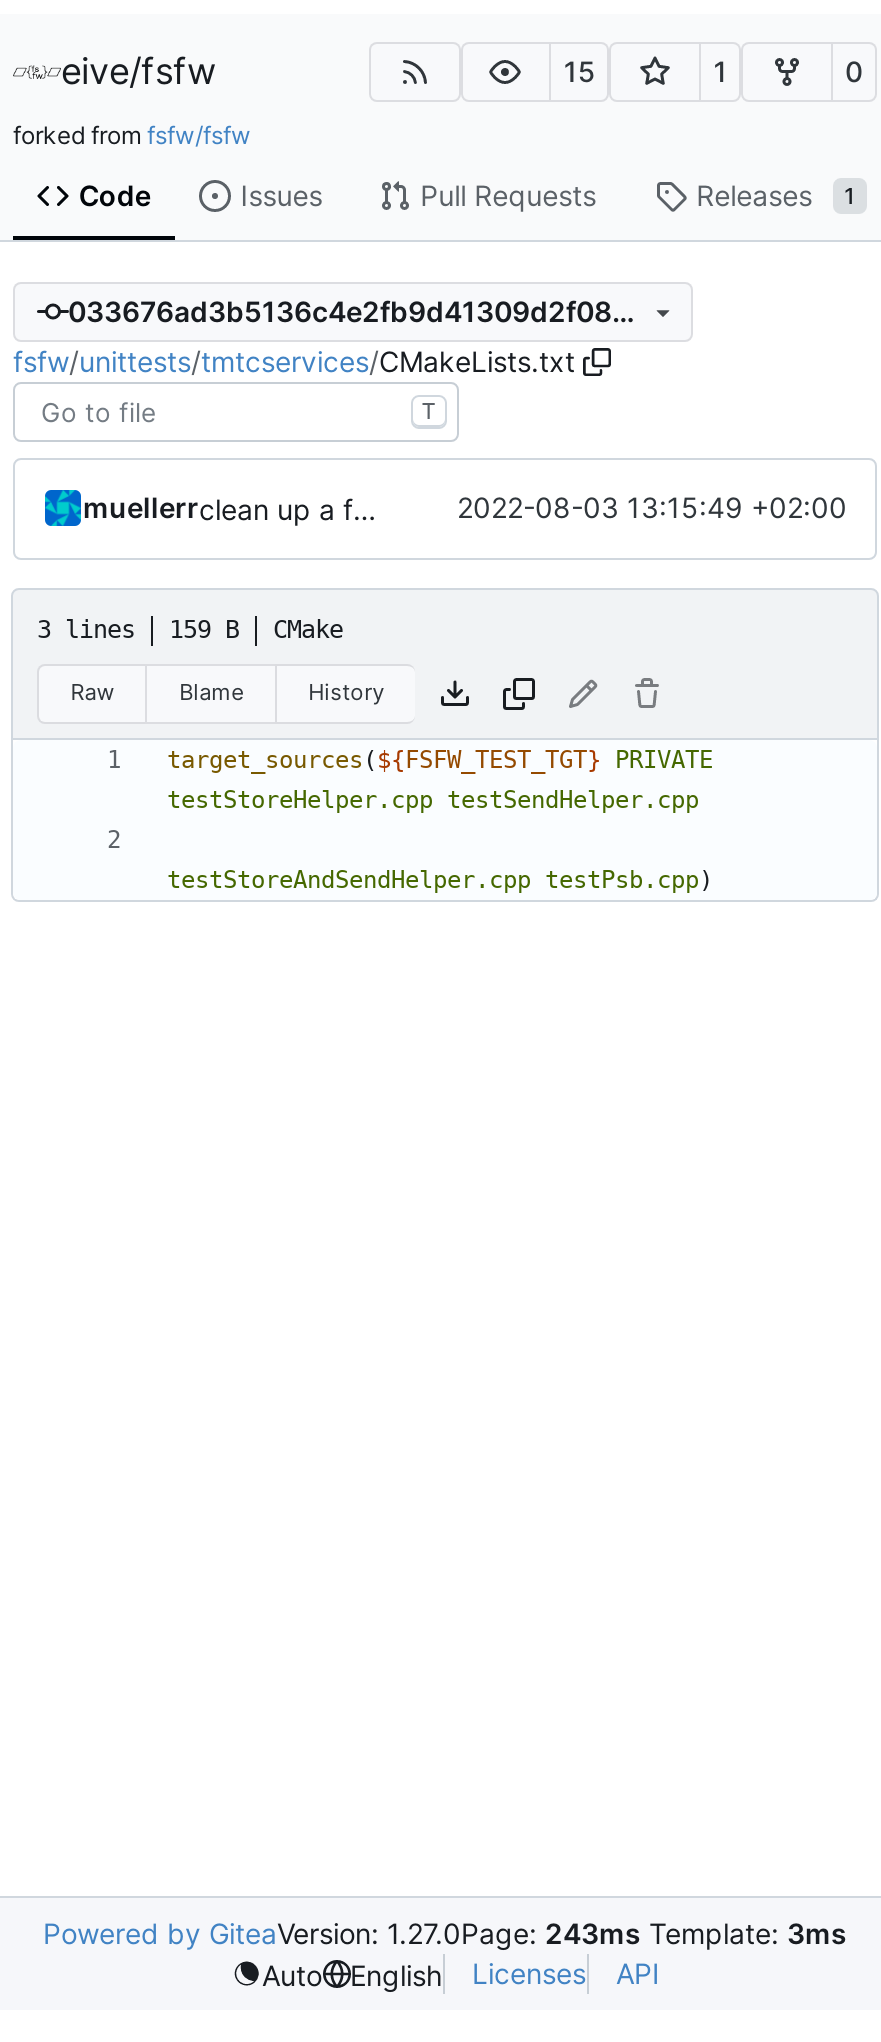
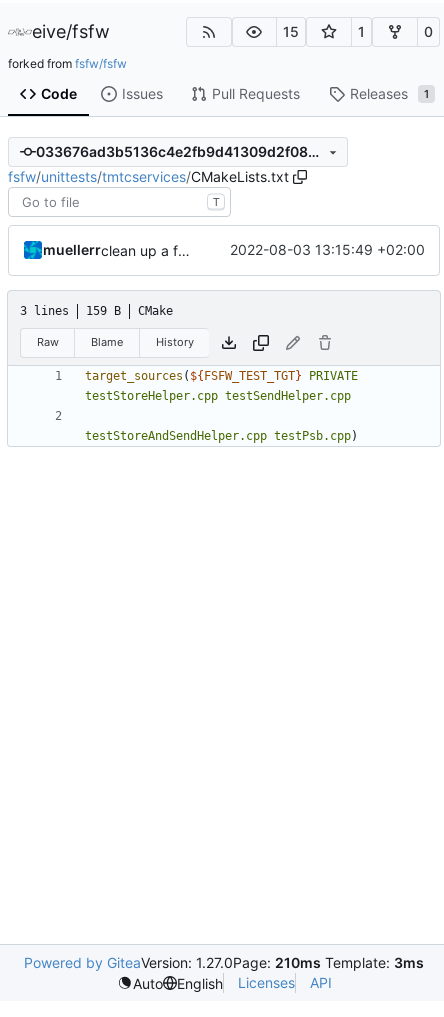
- Powered by GiteaVersion: 1.27.0Page: 243ms Template: 3ms
+ Powered by GiteaVersion: 1.27.0Page: 210ms Template: 3ms
